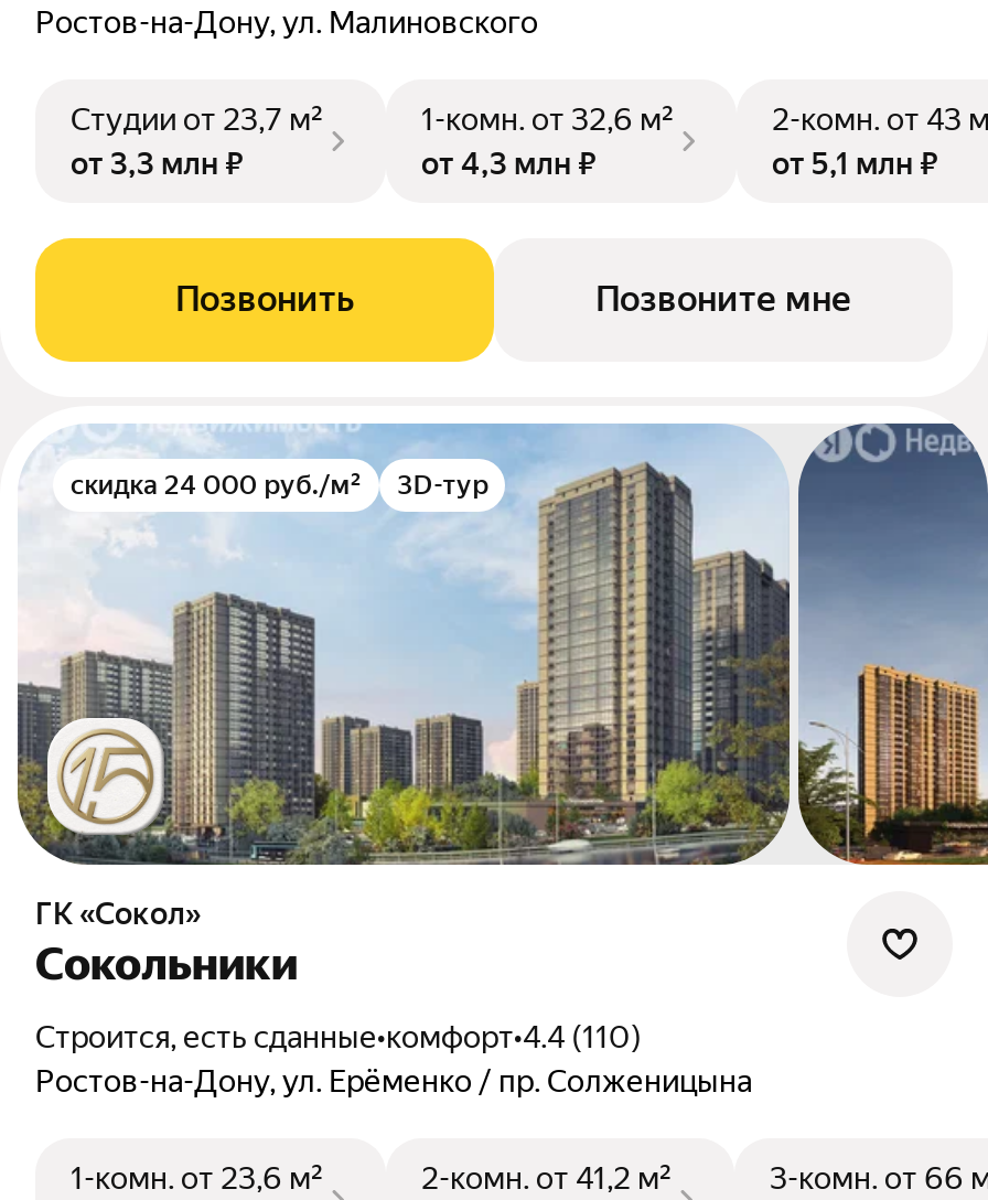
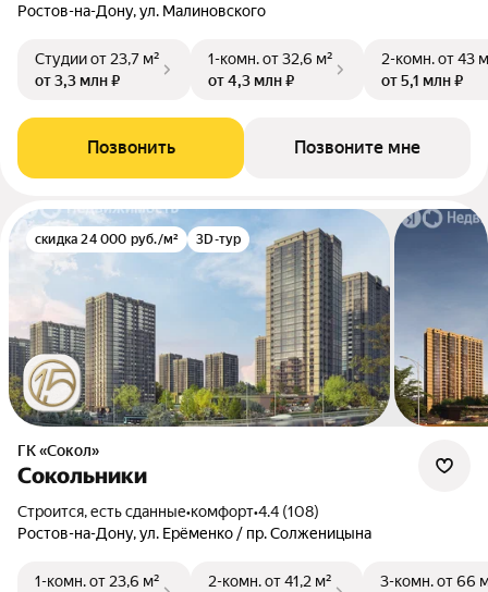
- Строится, есть сданные•комфорт•4.4 (110)
+ Строится, есть сданные•комфорт•4.4 (108)
